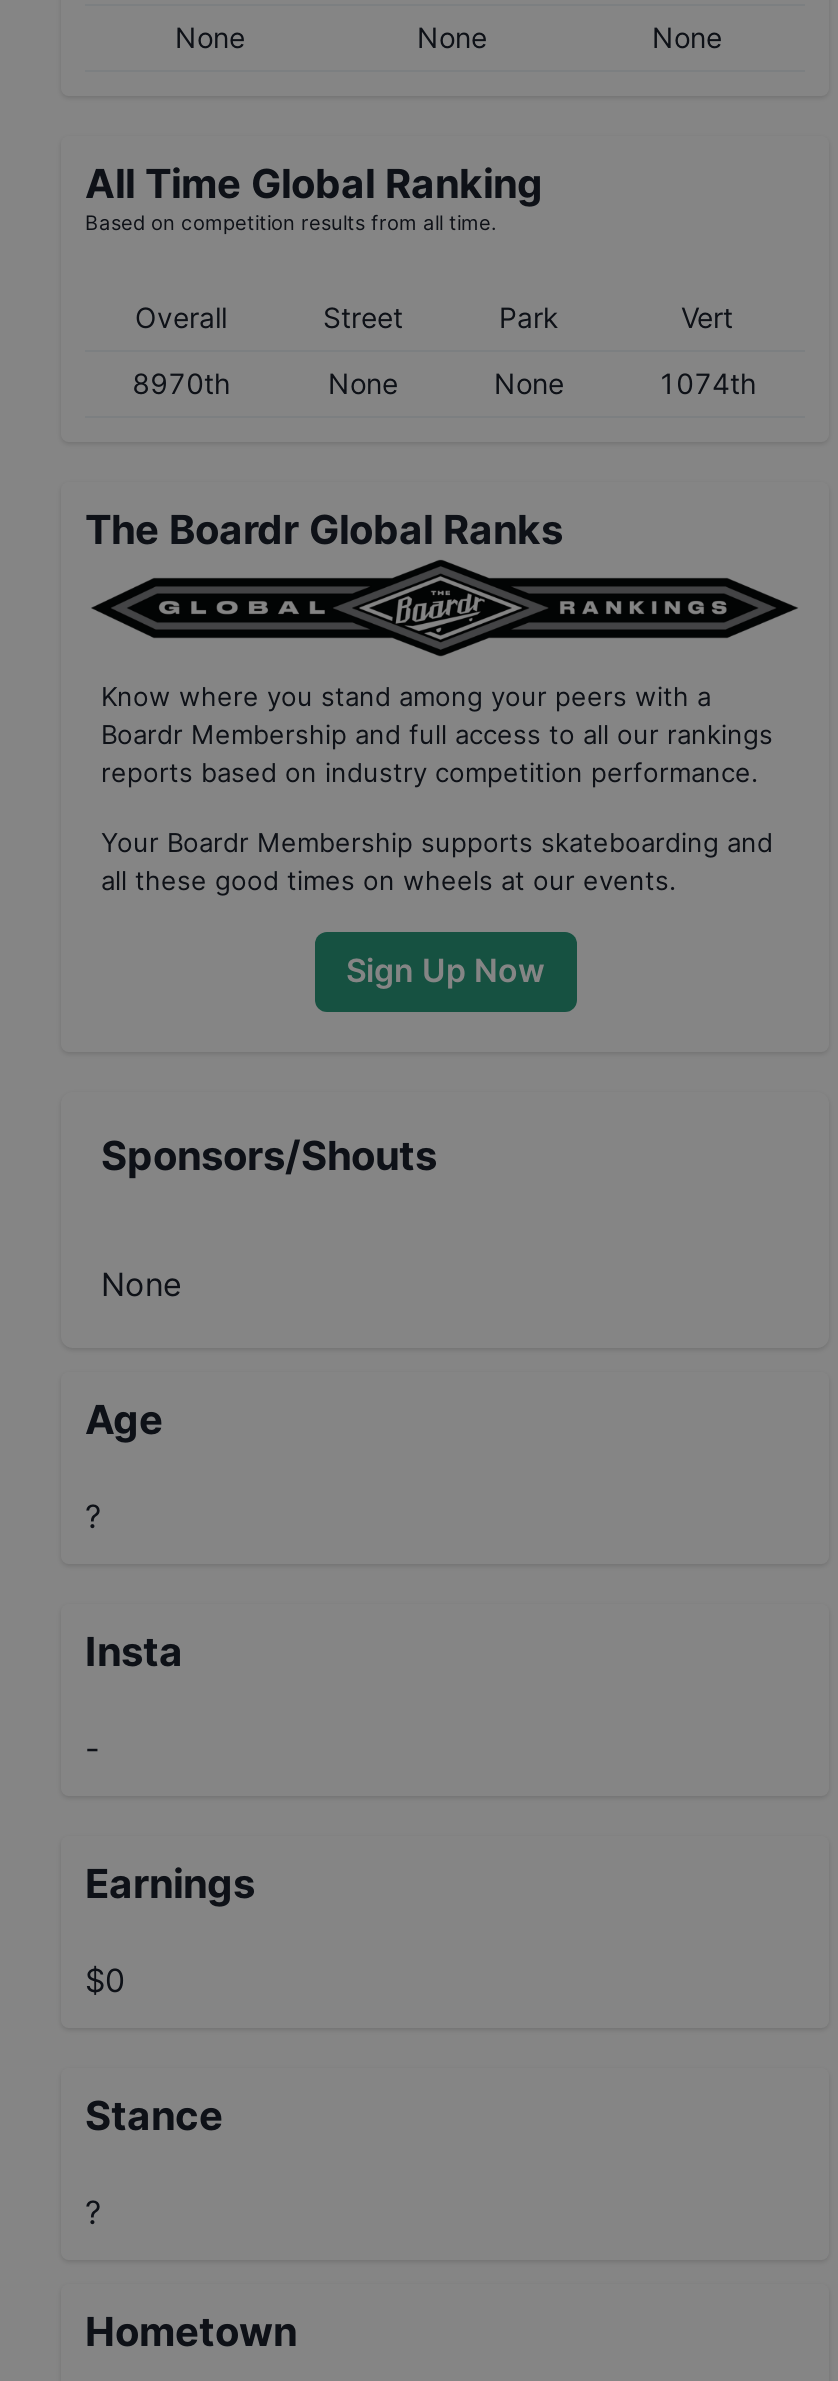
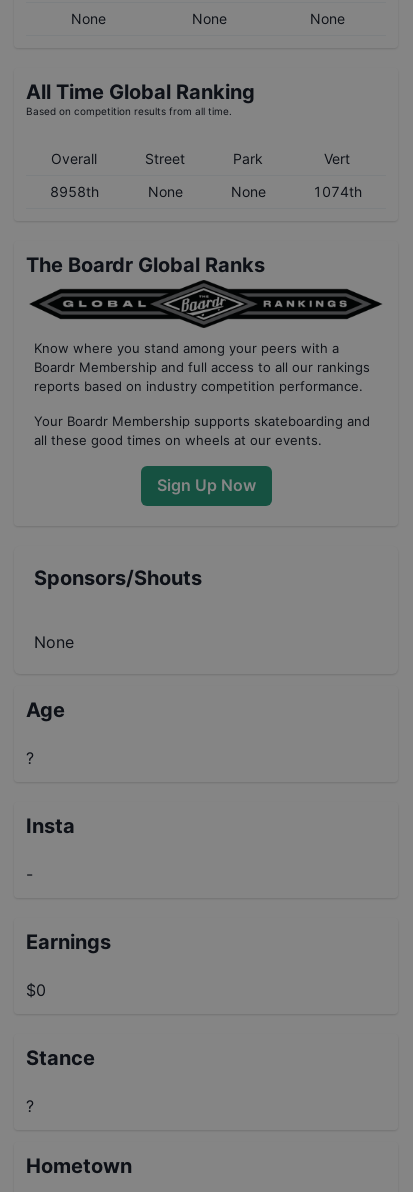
- 8970th
+ 8958th
